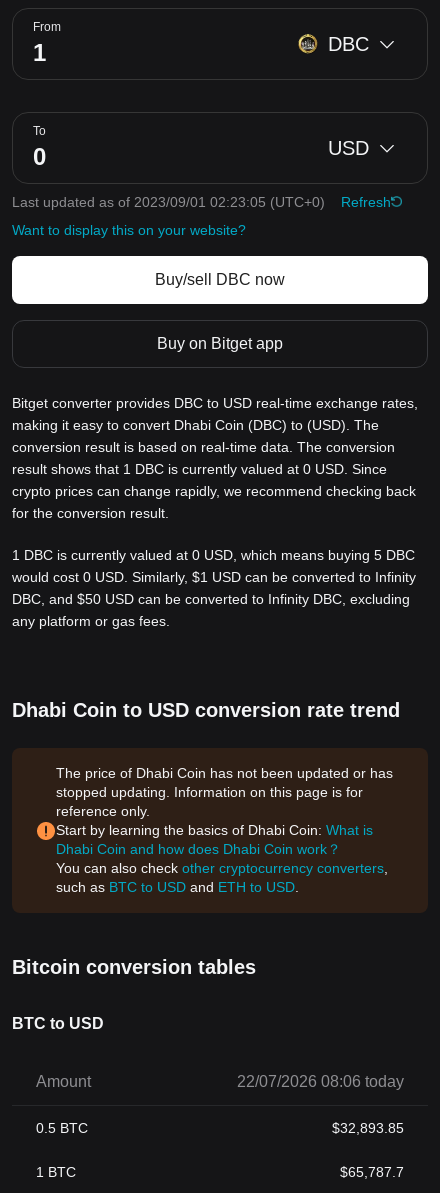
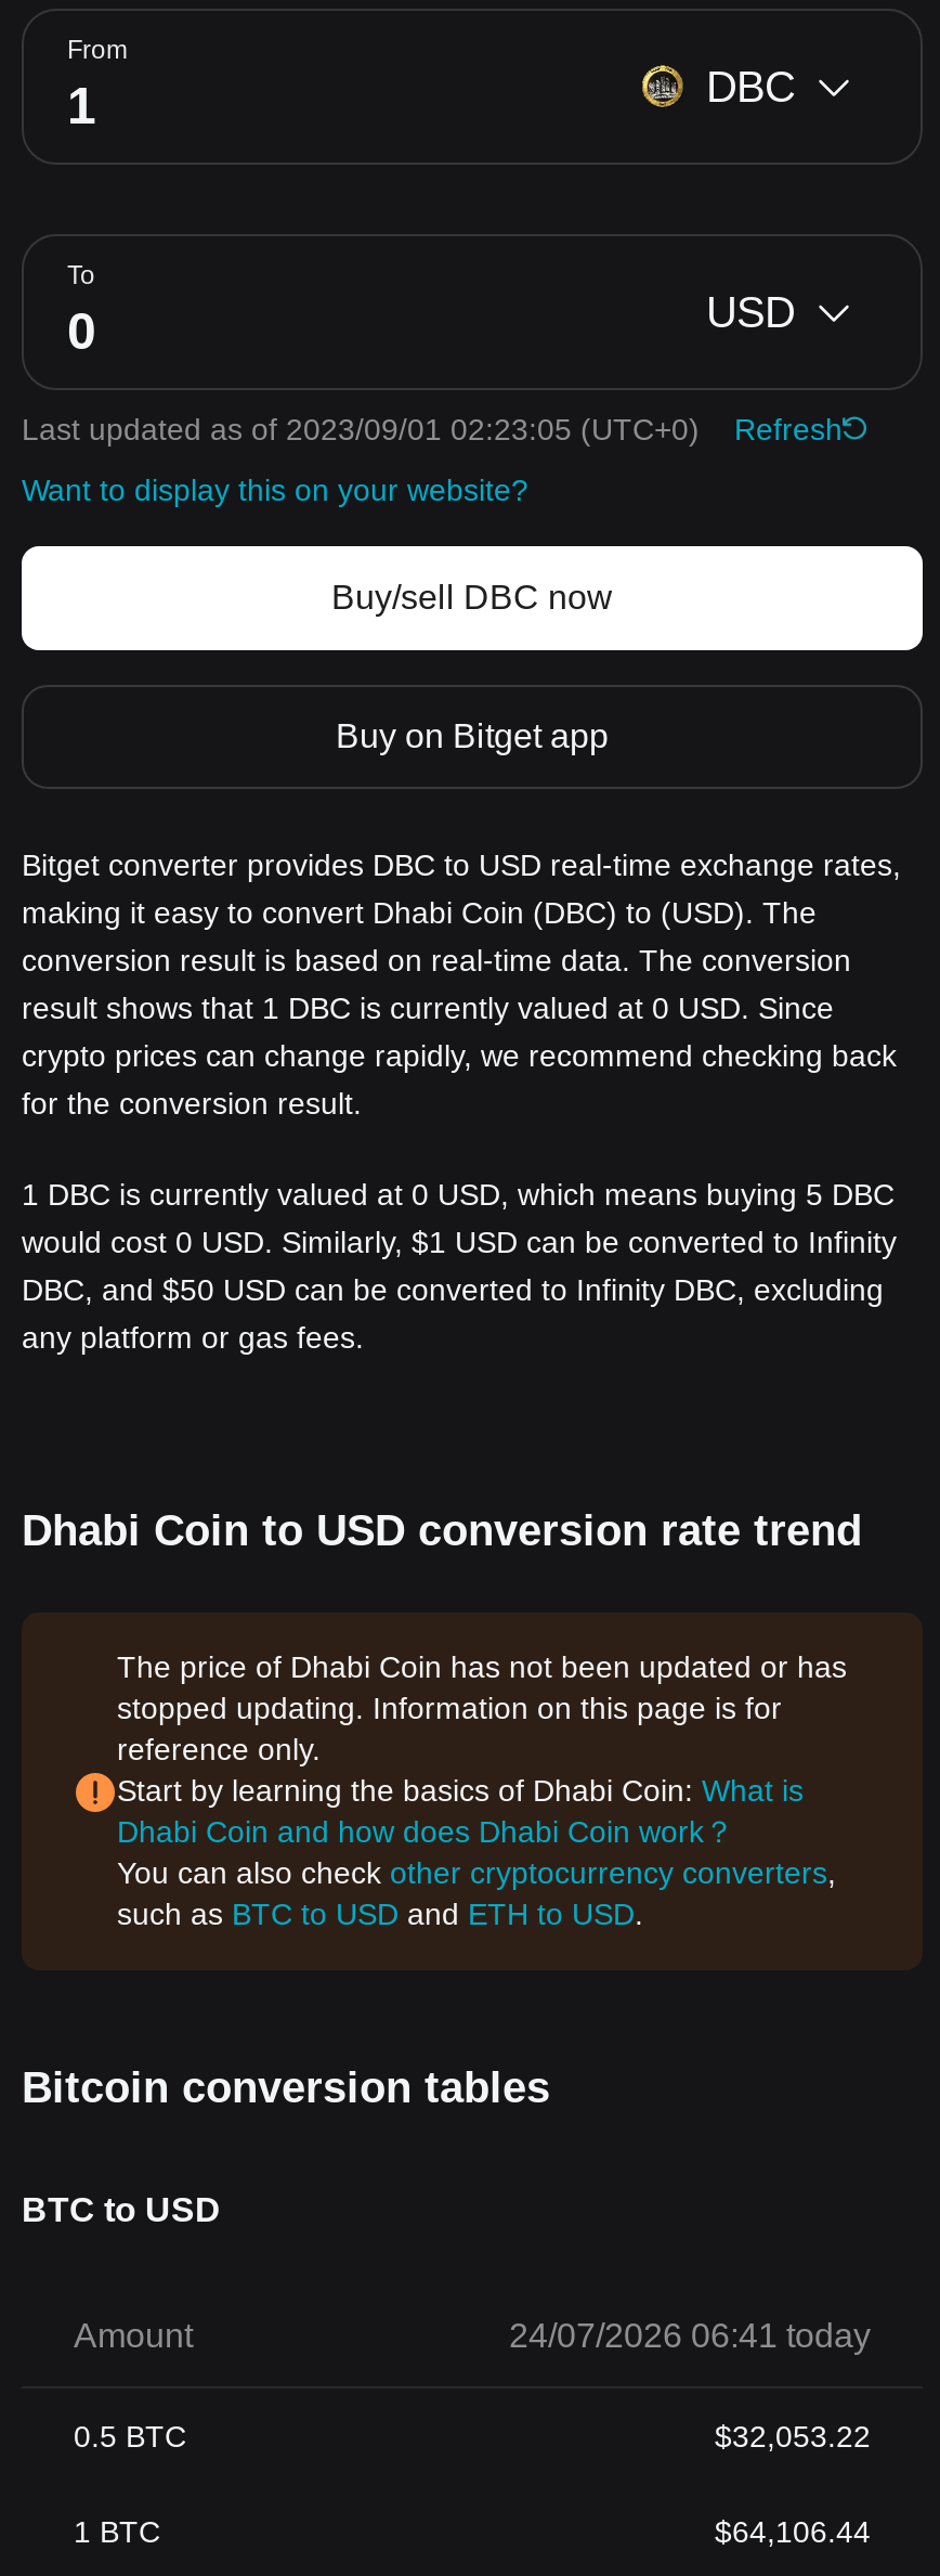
- 22/07/2026 08:06 today
+ 24/07/2026 06:41 today

- $32,893.85
+ $32,053.22

- $65,787.7
+ $64,106.44
